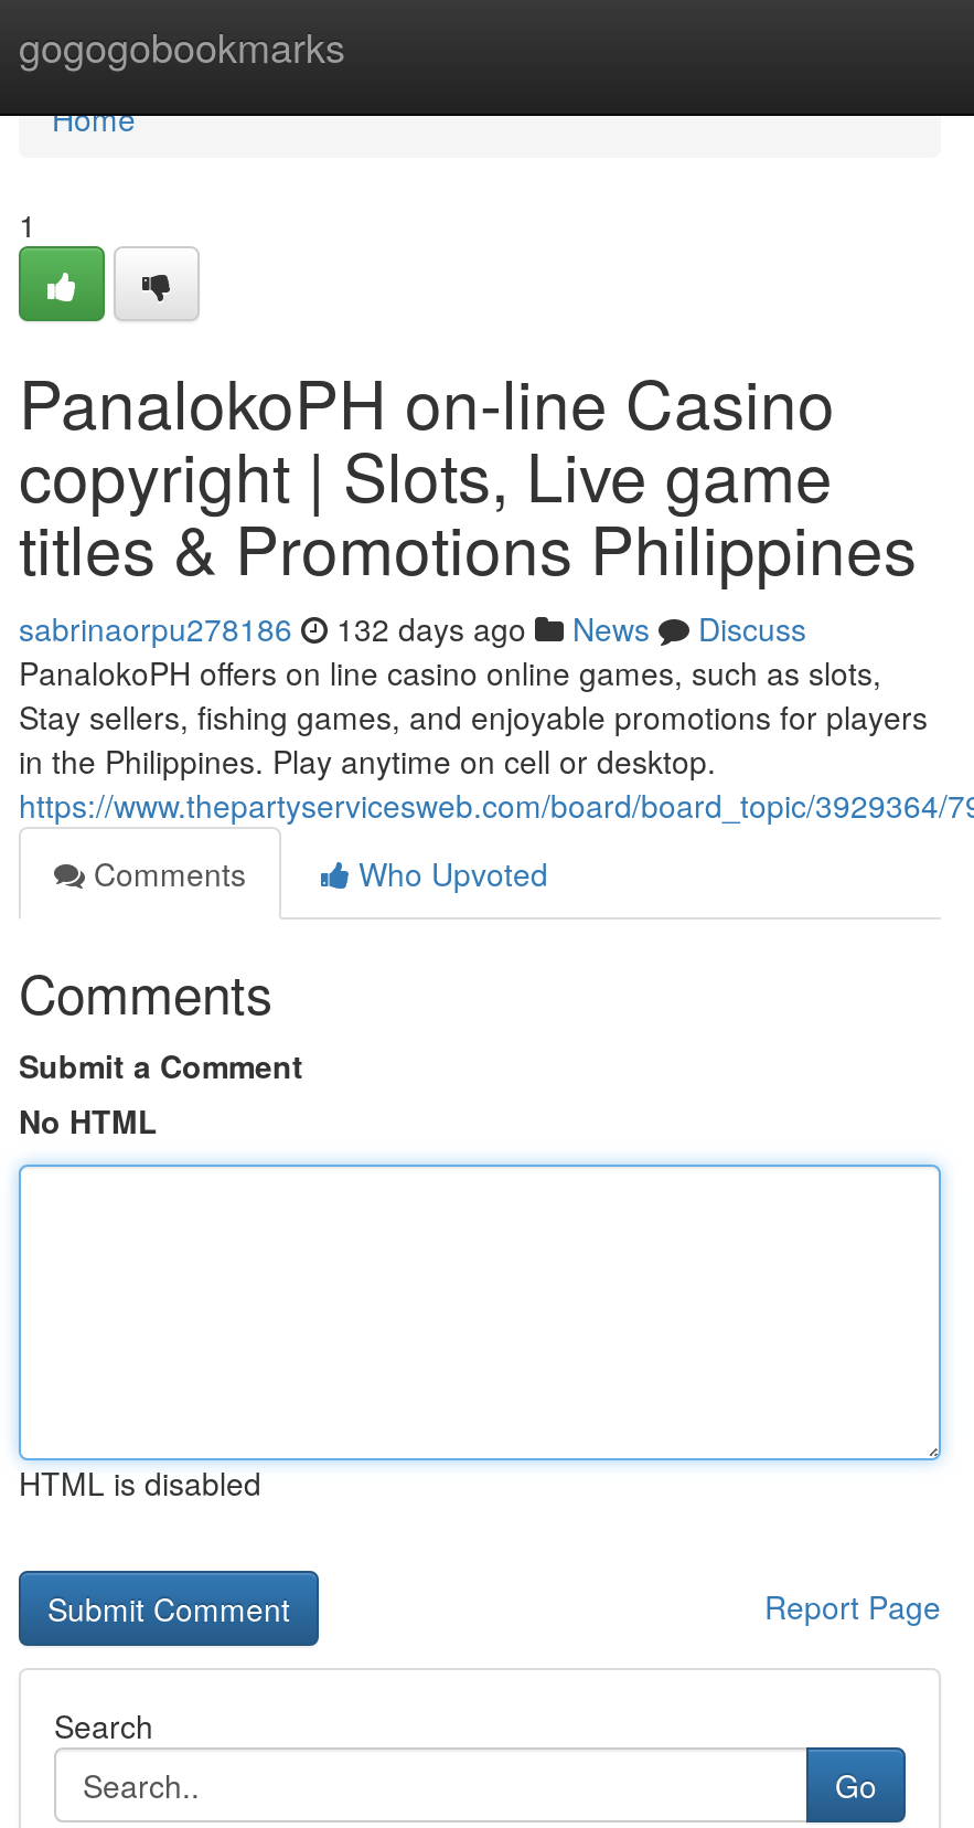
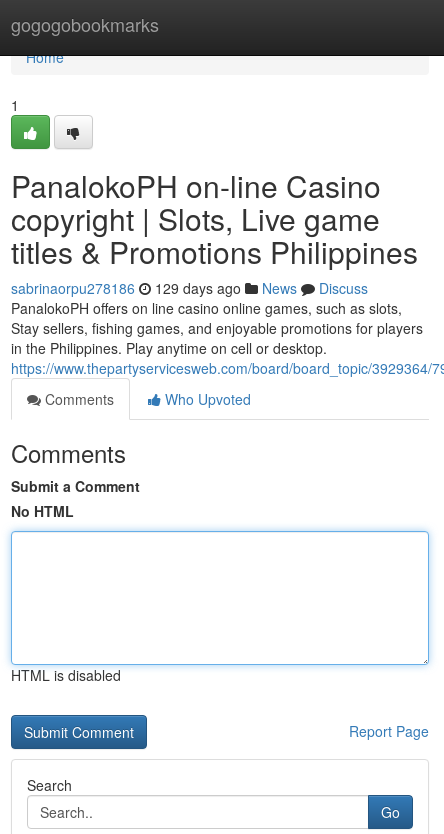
- sabrinaorpu278186 132 days ago News Discuss
+ sabrinaorpu278186 129 days ago News Discuss
